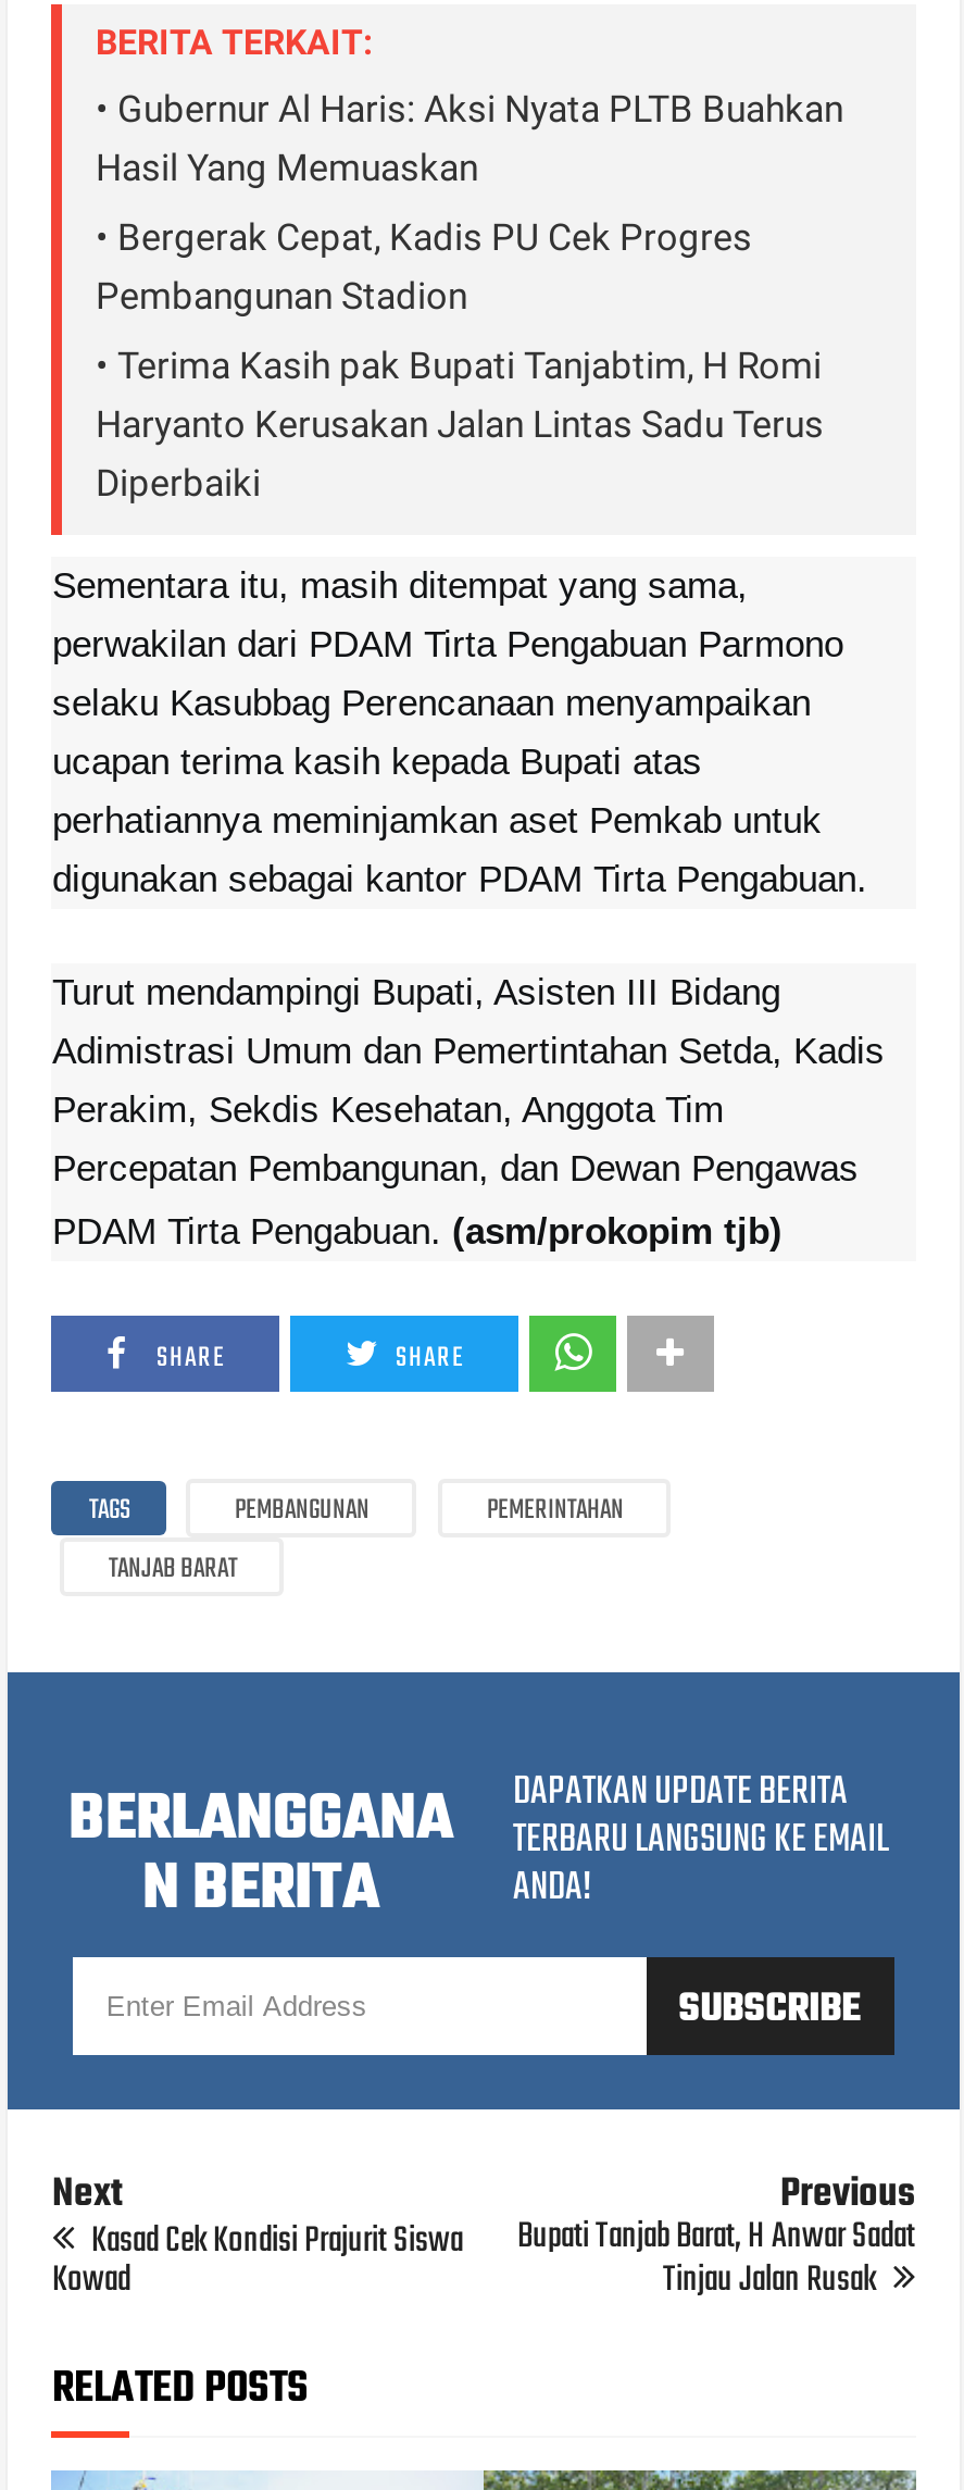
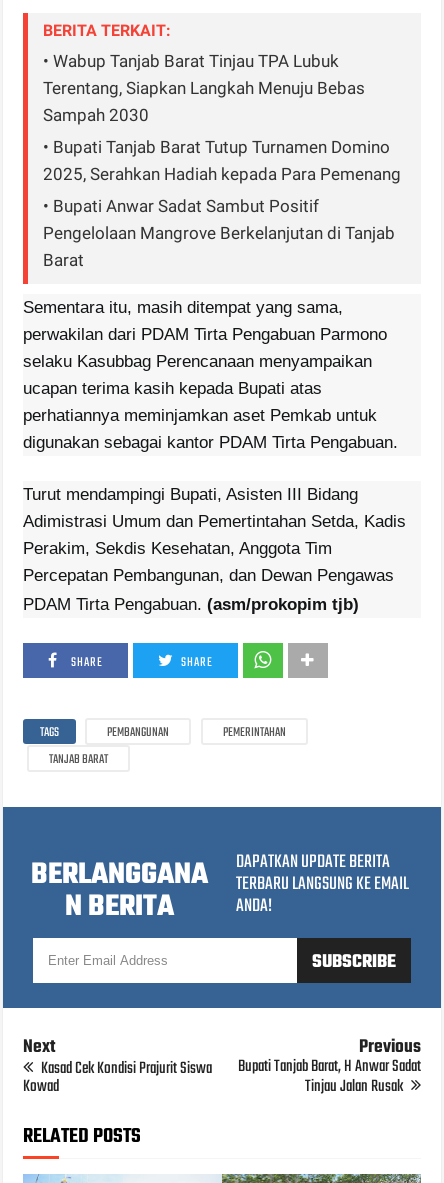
- • Gubernur Al Haris: Aksi Nyata PLTB Buahkan
- Hasil Yang Memuaskan
+ • Wabup Tanjab Barat Tinjau TPA Lubuk
+ Terentang, Siapkan Langkah Menuju Bebas
+ Sampah 2030

- • Bergerak Cepat, Kadis PU Cek Progres
- Pembangunan Stadion
+ • Bupati Tanjab Barat Tutup Turnamen Domino
+ 2025, Serahkan Hadiah kepada Para Pemenang

- • Terima Kasih pak Bupati Tanjabtim, H Romi
- Haryanto Kerusakan Jalan Lintas Sadu Terus
- Diperbaiki
+ • Bupati Anwar Sadat Sambut Positif
+ Pengelolaan Mangrove Berkelanjutan di Tanjab
+ Barat
